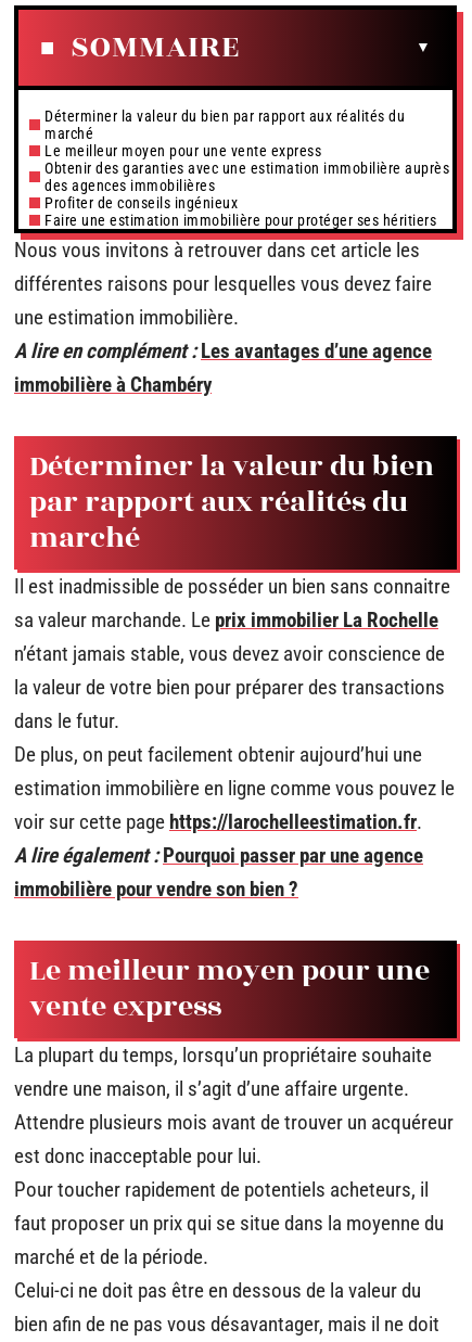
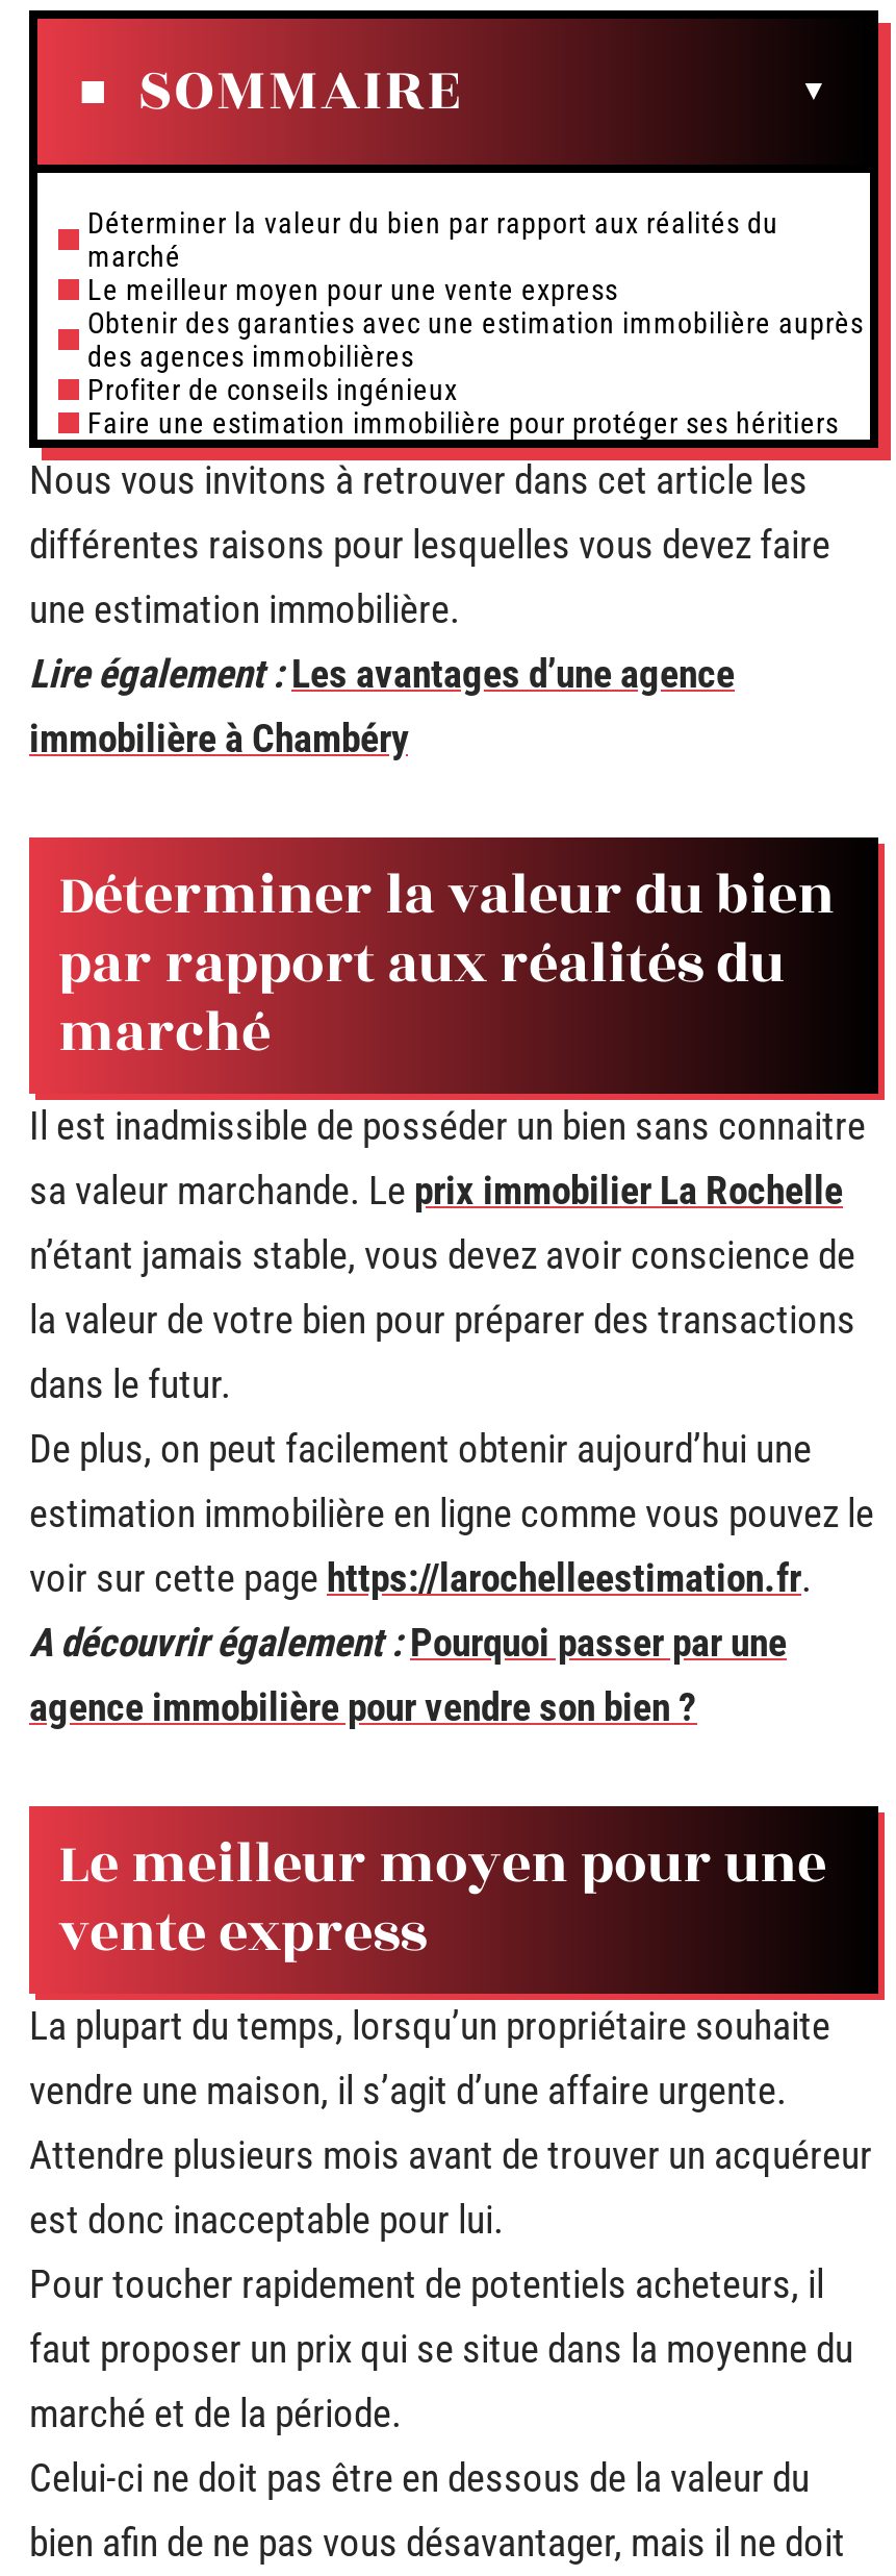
- A lire en complément : Les avantages d’une agence
+ Lire également : Les avantages d’une agence

- A lire également : Pourquoi passer par une agence
- immobilière pour vendre son bien ?
+ A découvrir également : Pourquoi passer par une
+ agence immobilière pour vendre son bien ?
